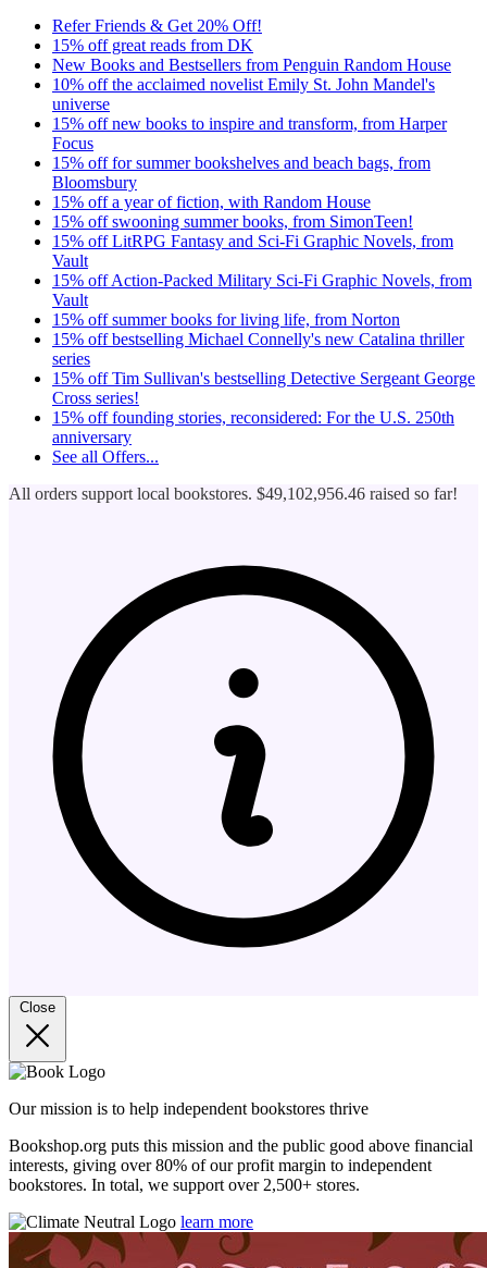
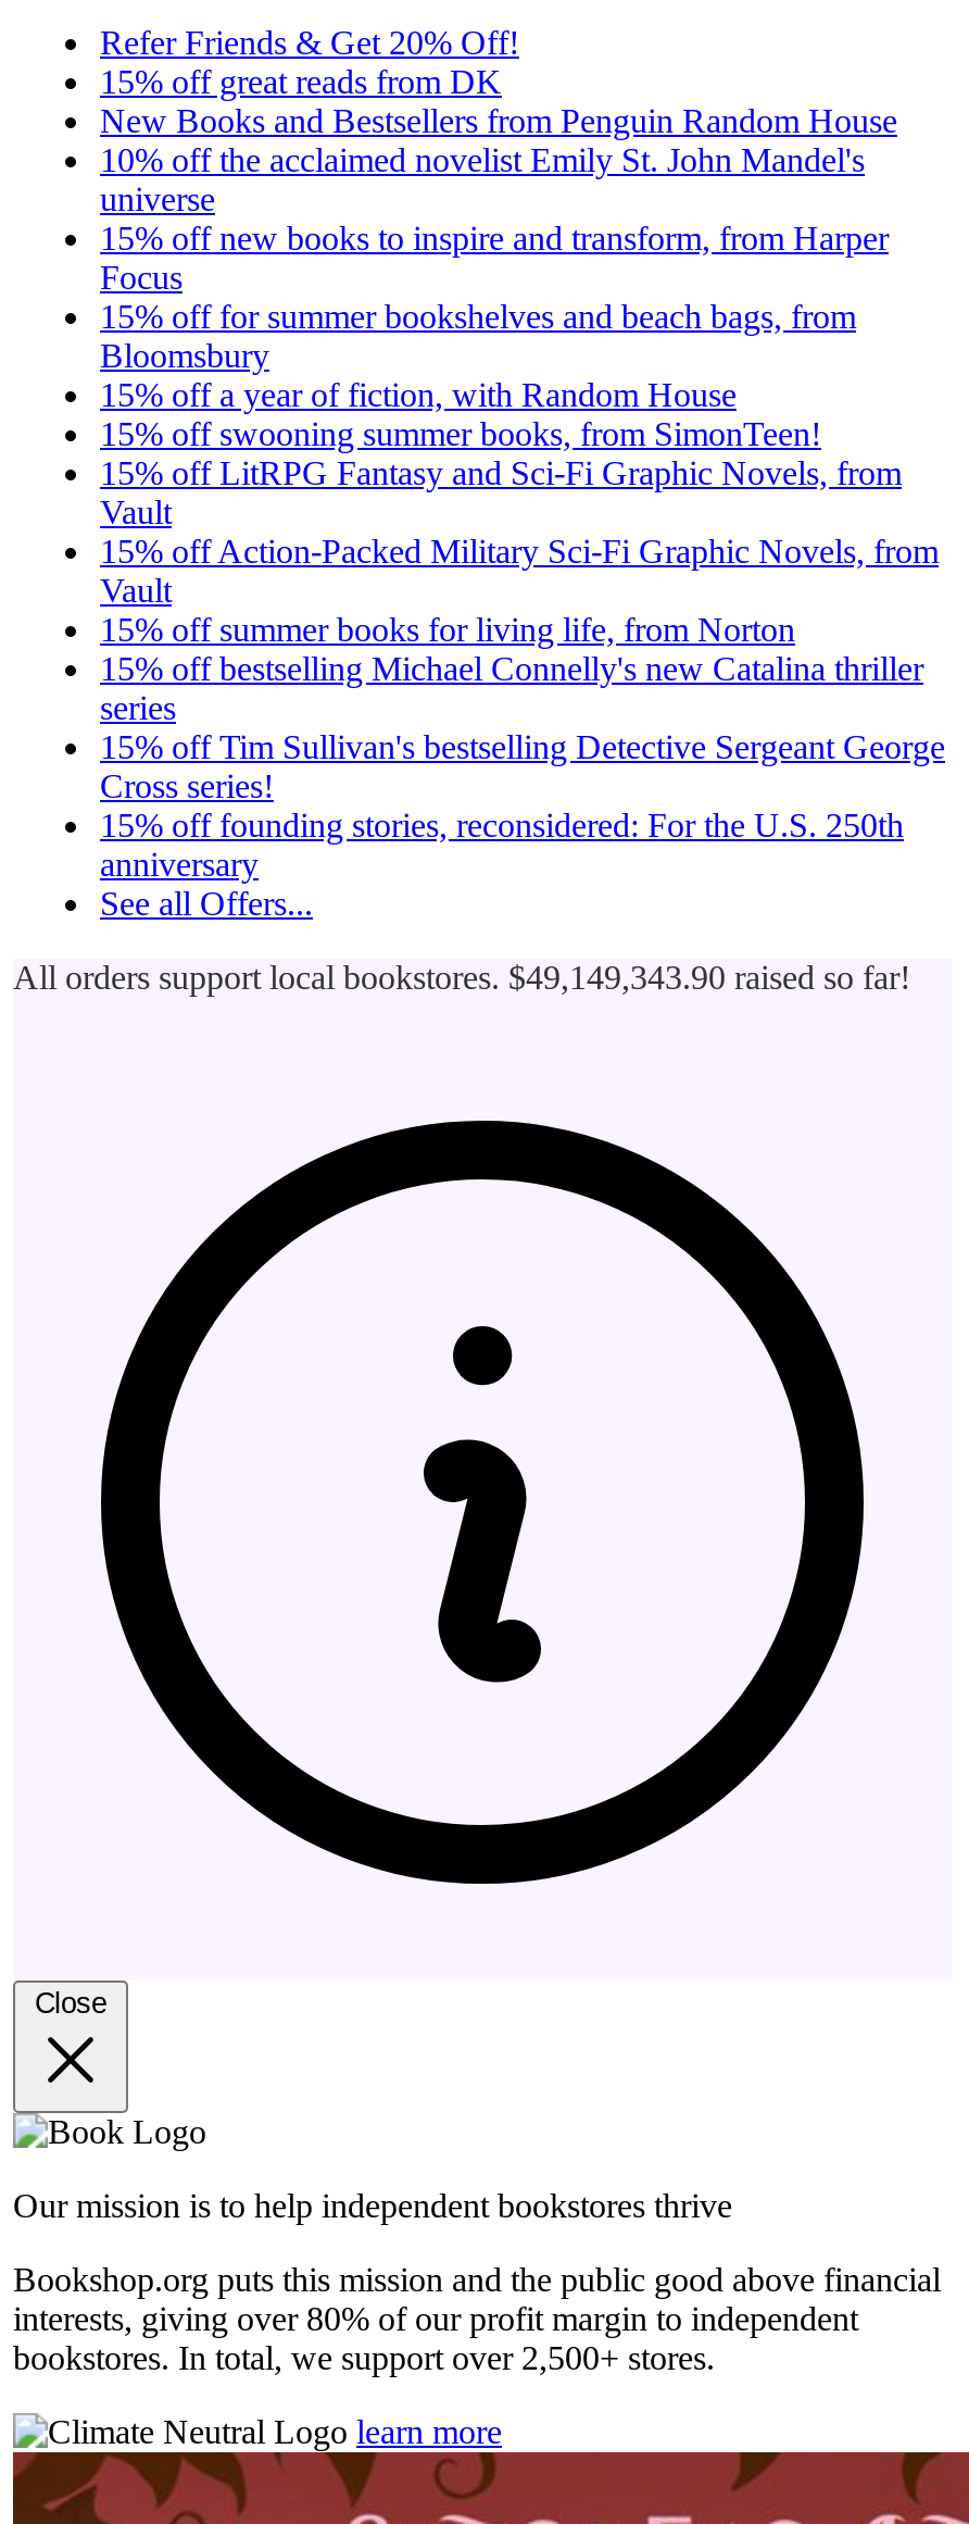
- All orders support local bookstores. $49,102,956.46 raised so far!
+ All orders support local bookstores. $49,149,343.90 raised so far!
